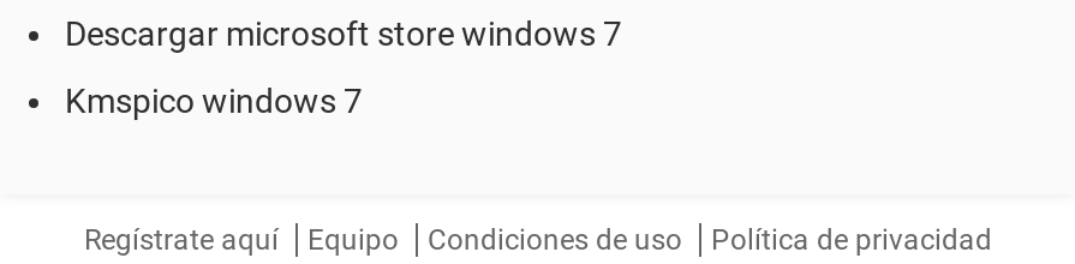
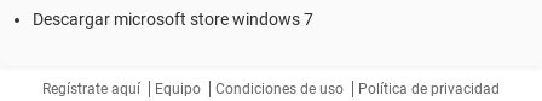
- Kmspico windows 7
